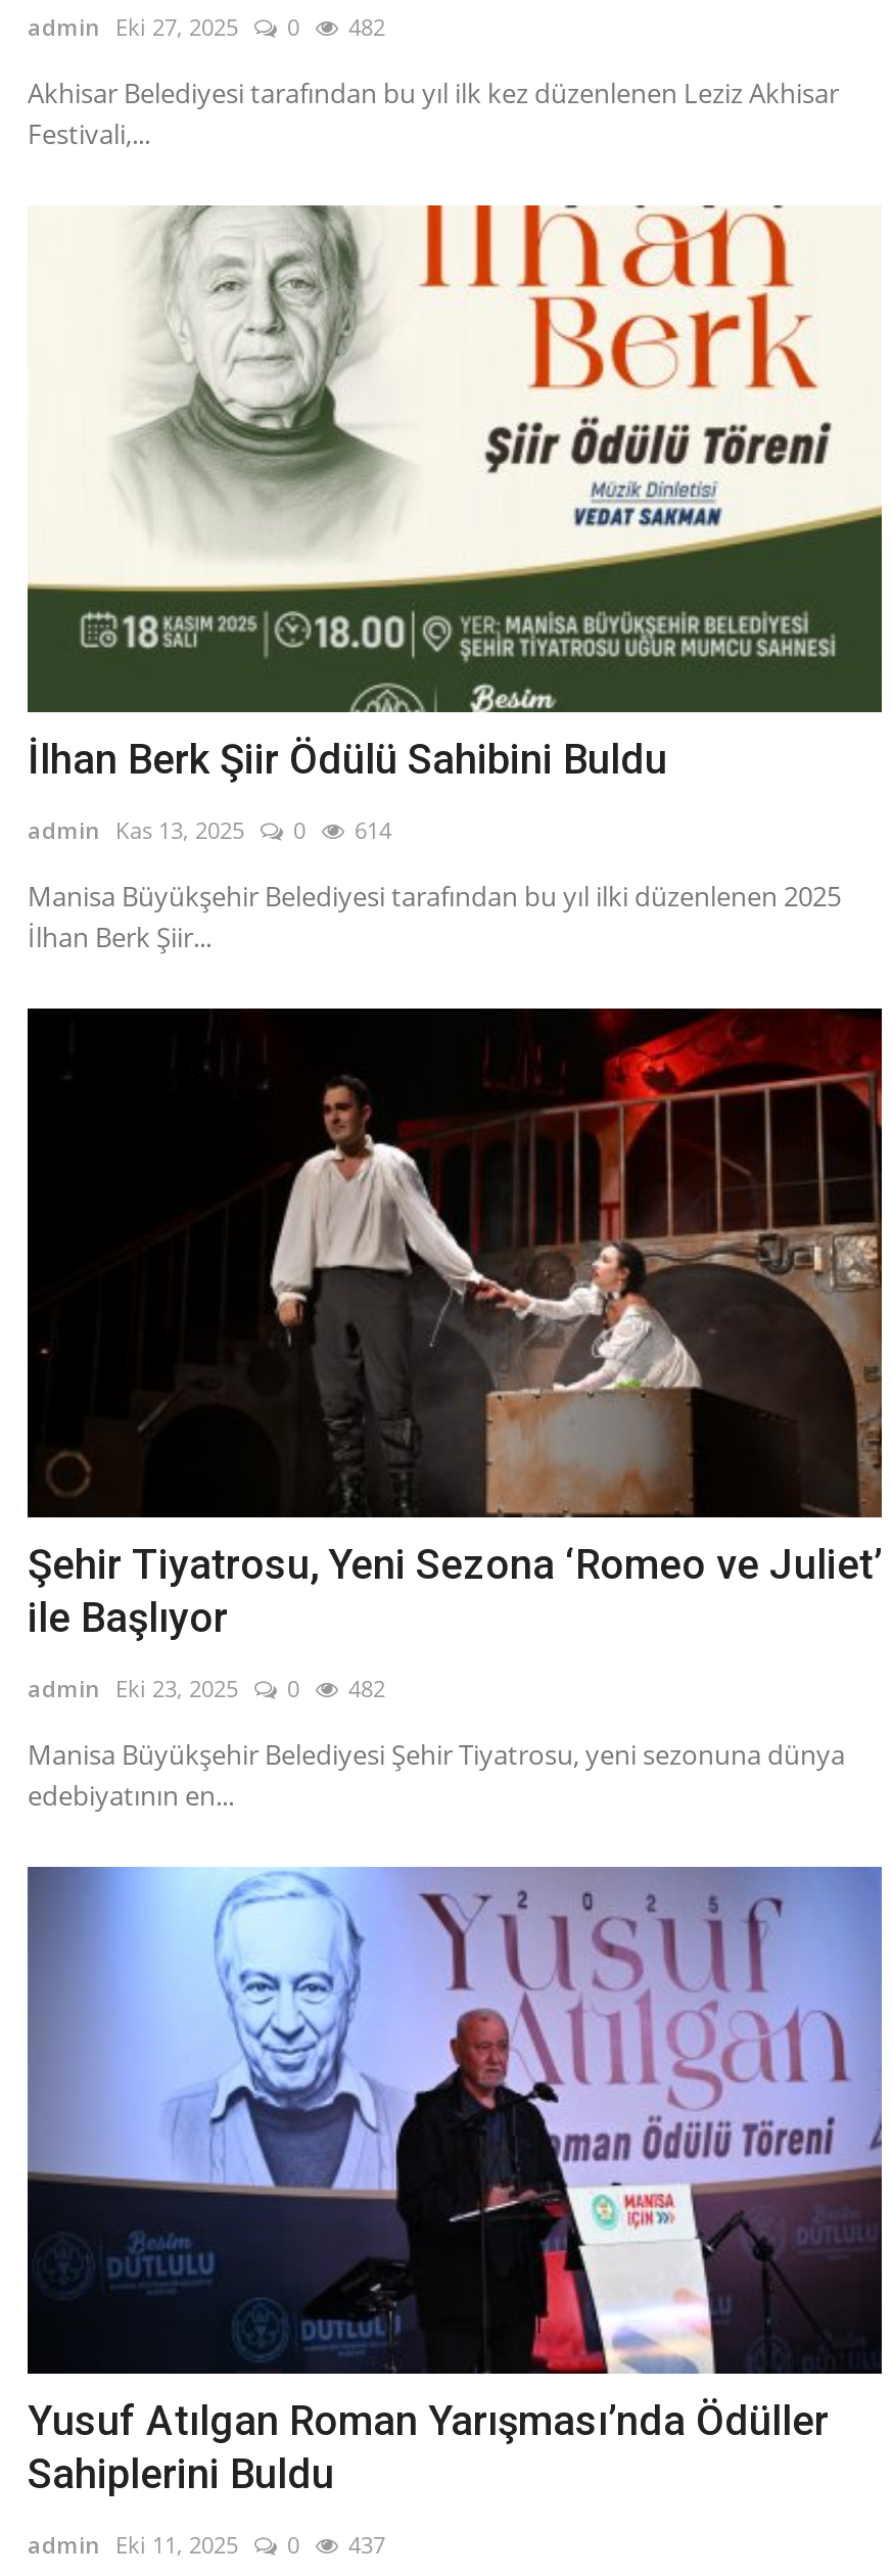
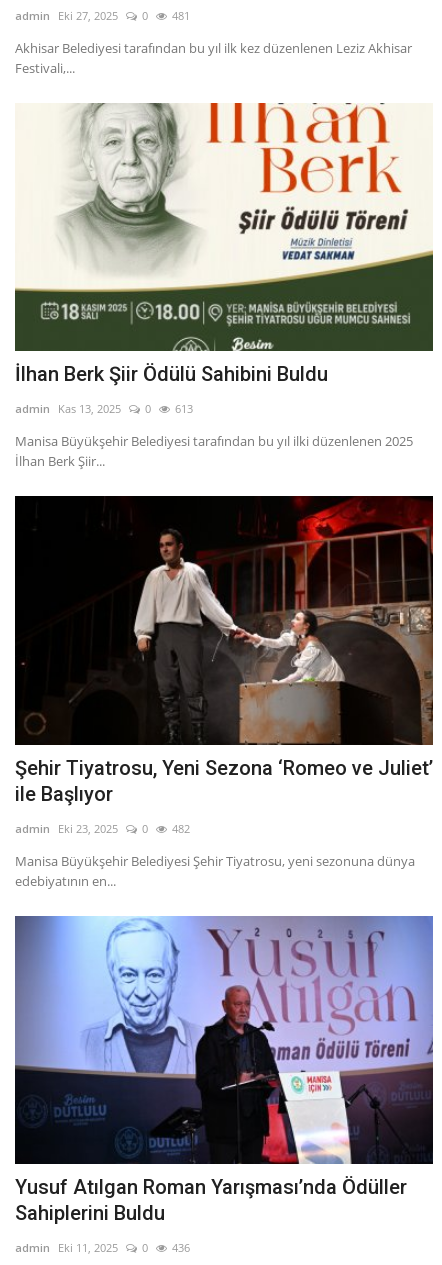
- admin Eki 27, 2025 0 482
+ admin Eki 27, 2025 0 481

- admin Kas 13, 2025 0 614
+ admin Kas 13, 2025 0 613

- admin Eki 11, 2025 0 437
+ admin Eki 11, 2025 0 436
